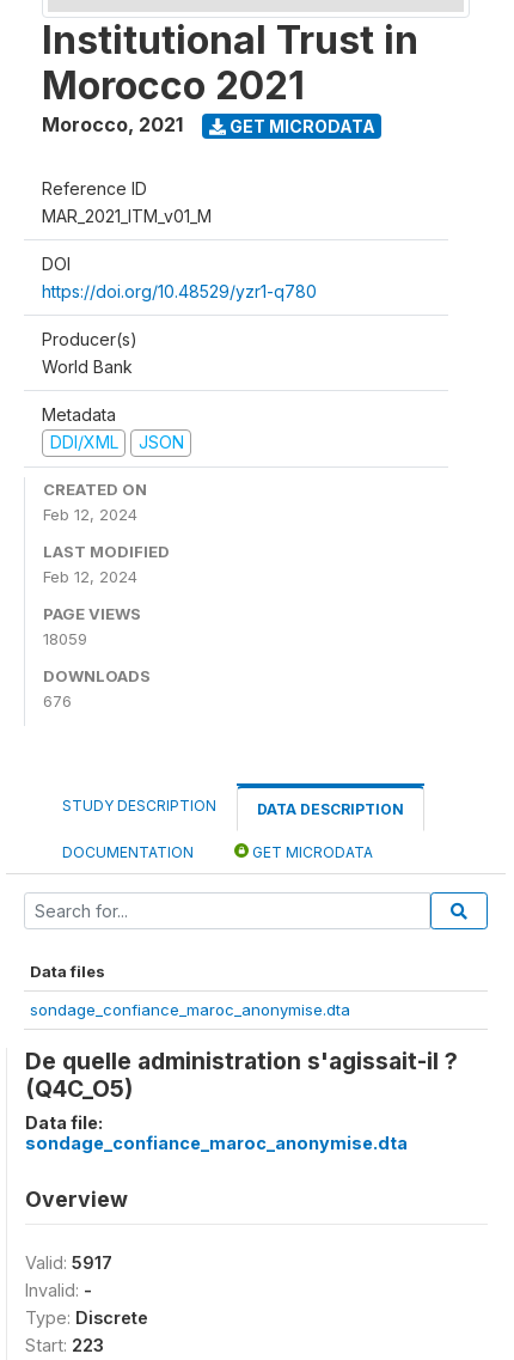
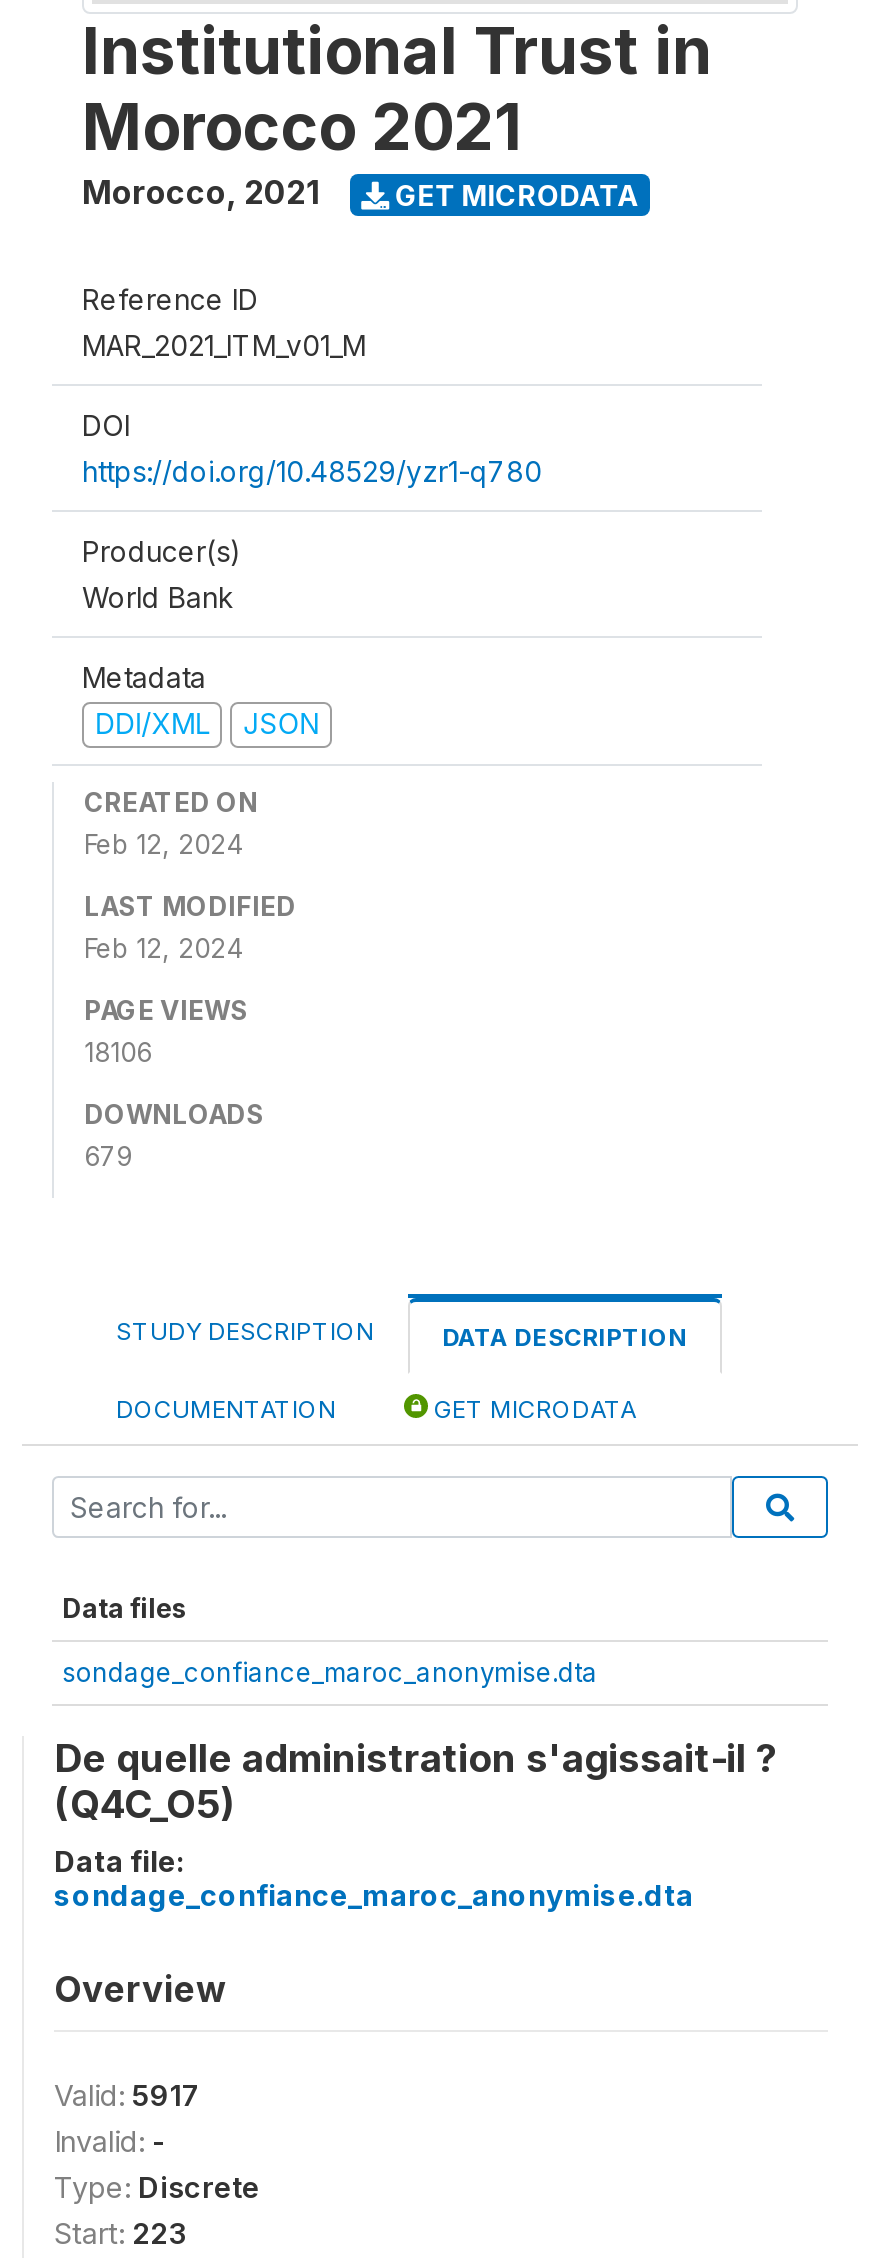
- 18059
+ 18106

- 676
+ 679
